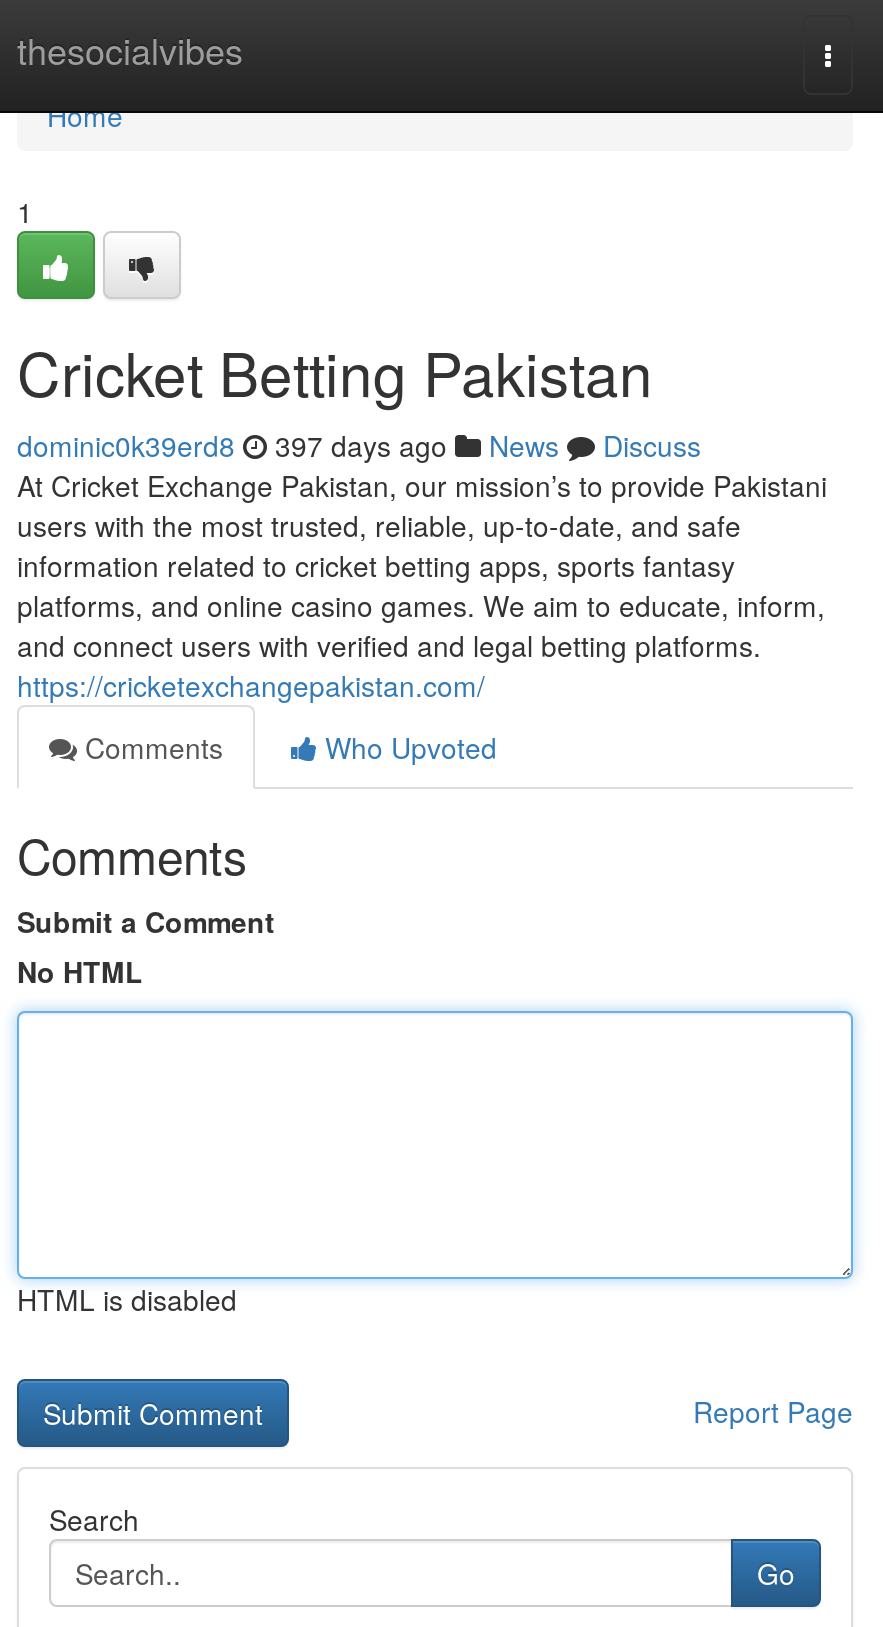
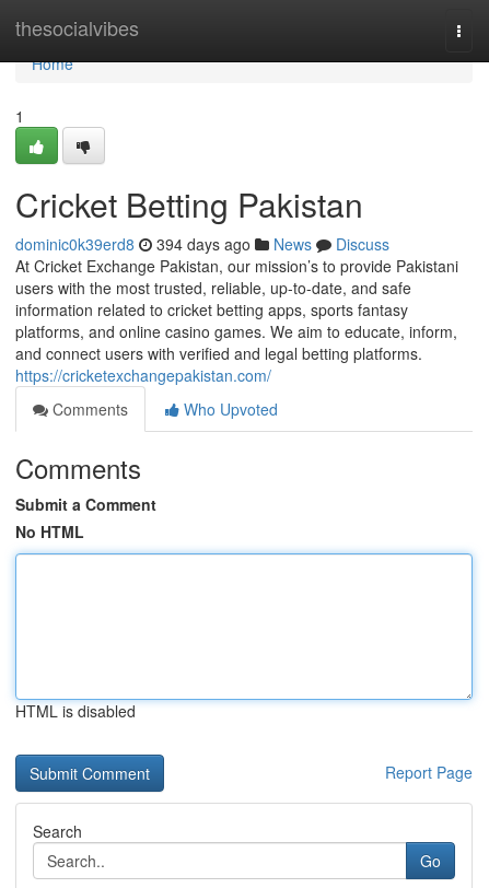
- dominic0k39erd8 397 days ago News Discuss
+ dominic0k39erd8 394 days ago News Discuss
